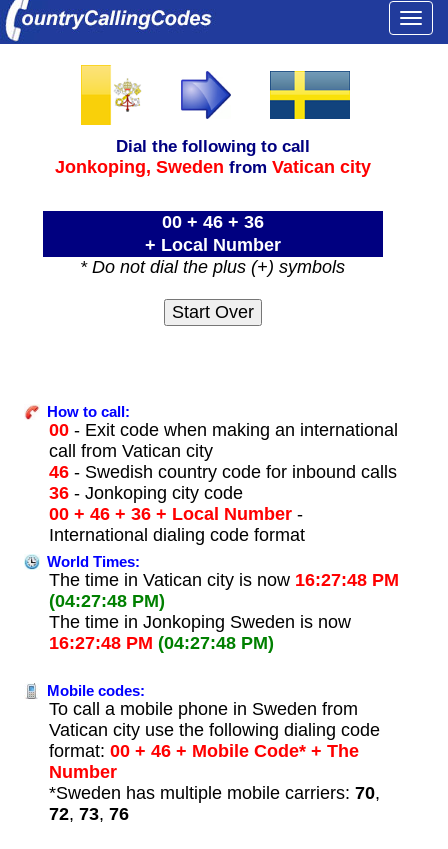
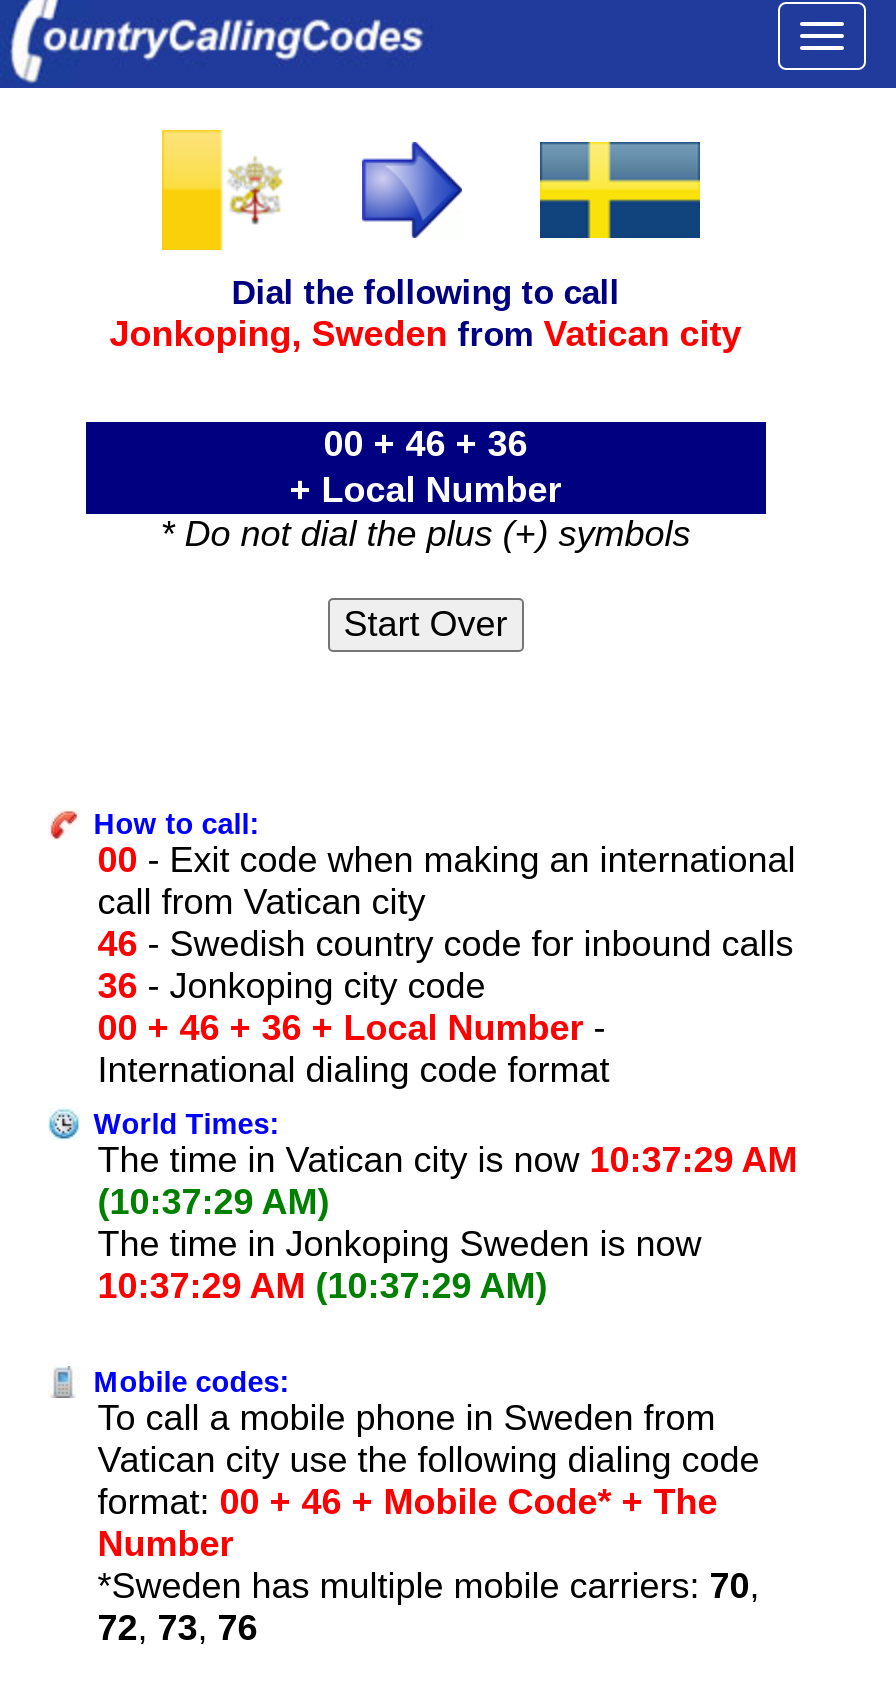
- The time in Vatican city is now 16:27:48 PM
- (04:27:48 PM)
+ The time in Vatican city is now 10:37:29 AM
+ (10:37:29 AM)

- 16:27:48 PM (04:27:48 PM)
+ 10:37:29 AM (10:37:29 AM)
